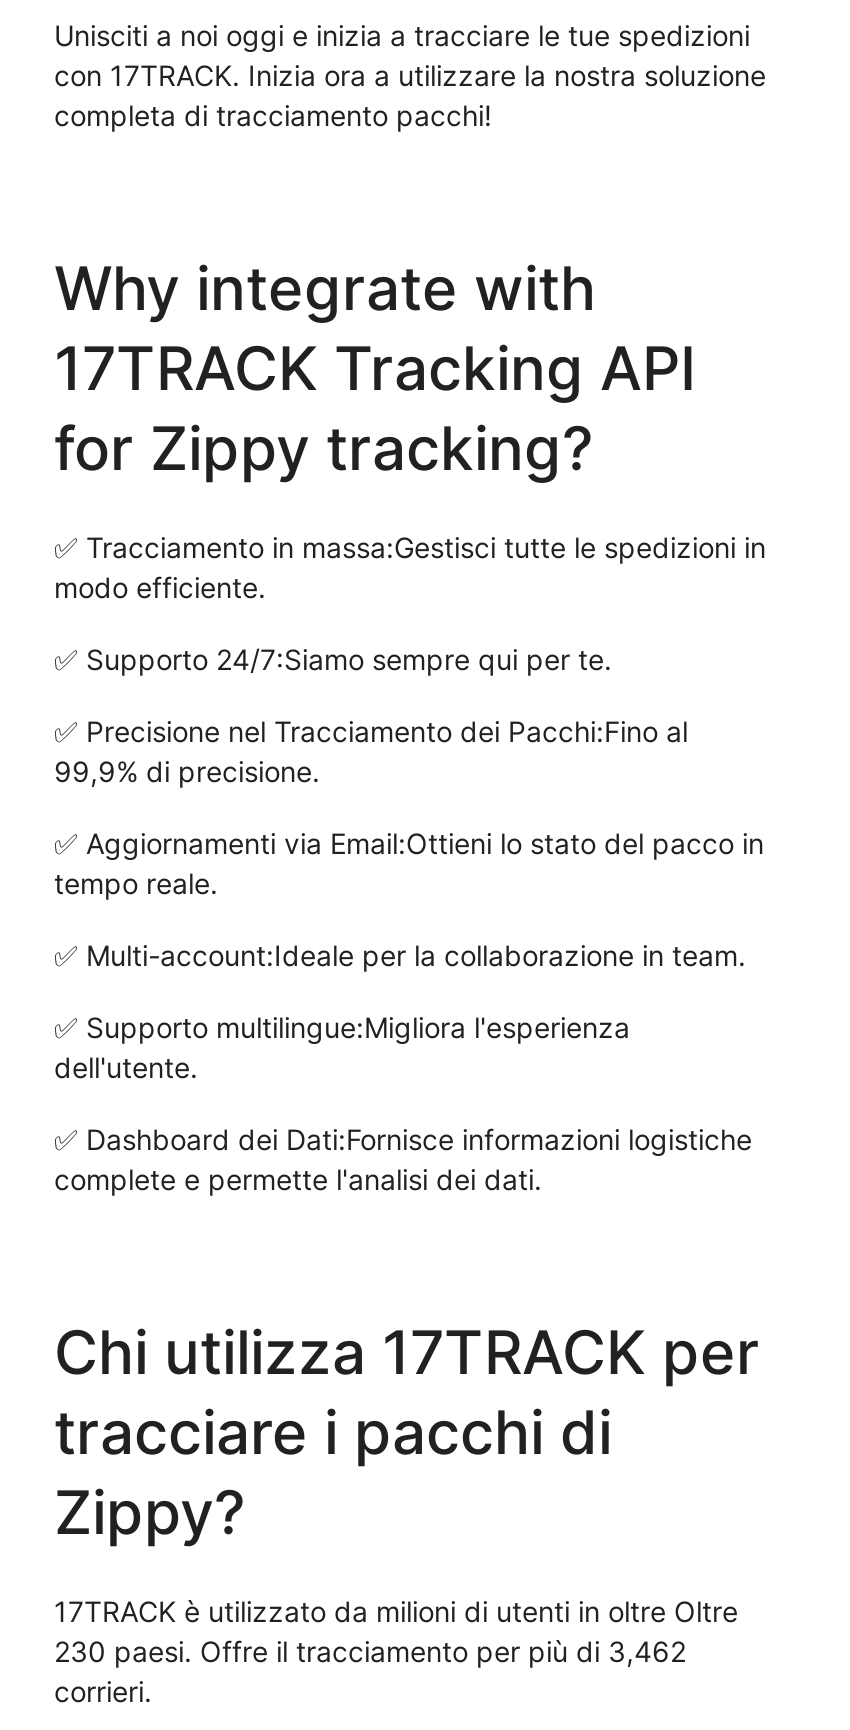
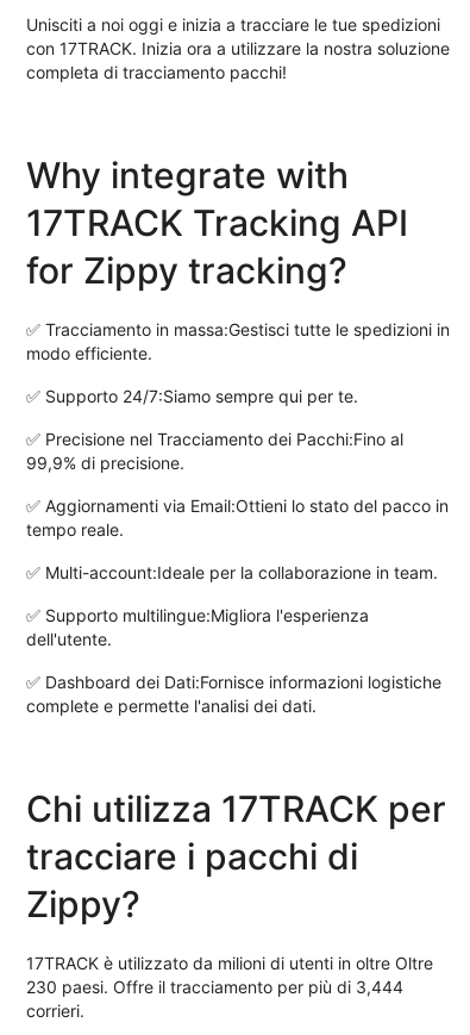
- 230 paesi. Offre il tracciamento per più di 3,462
+ 230 paesi. Offre il tracciamento per più di 3,444
